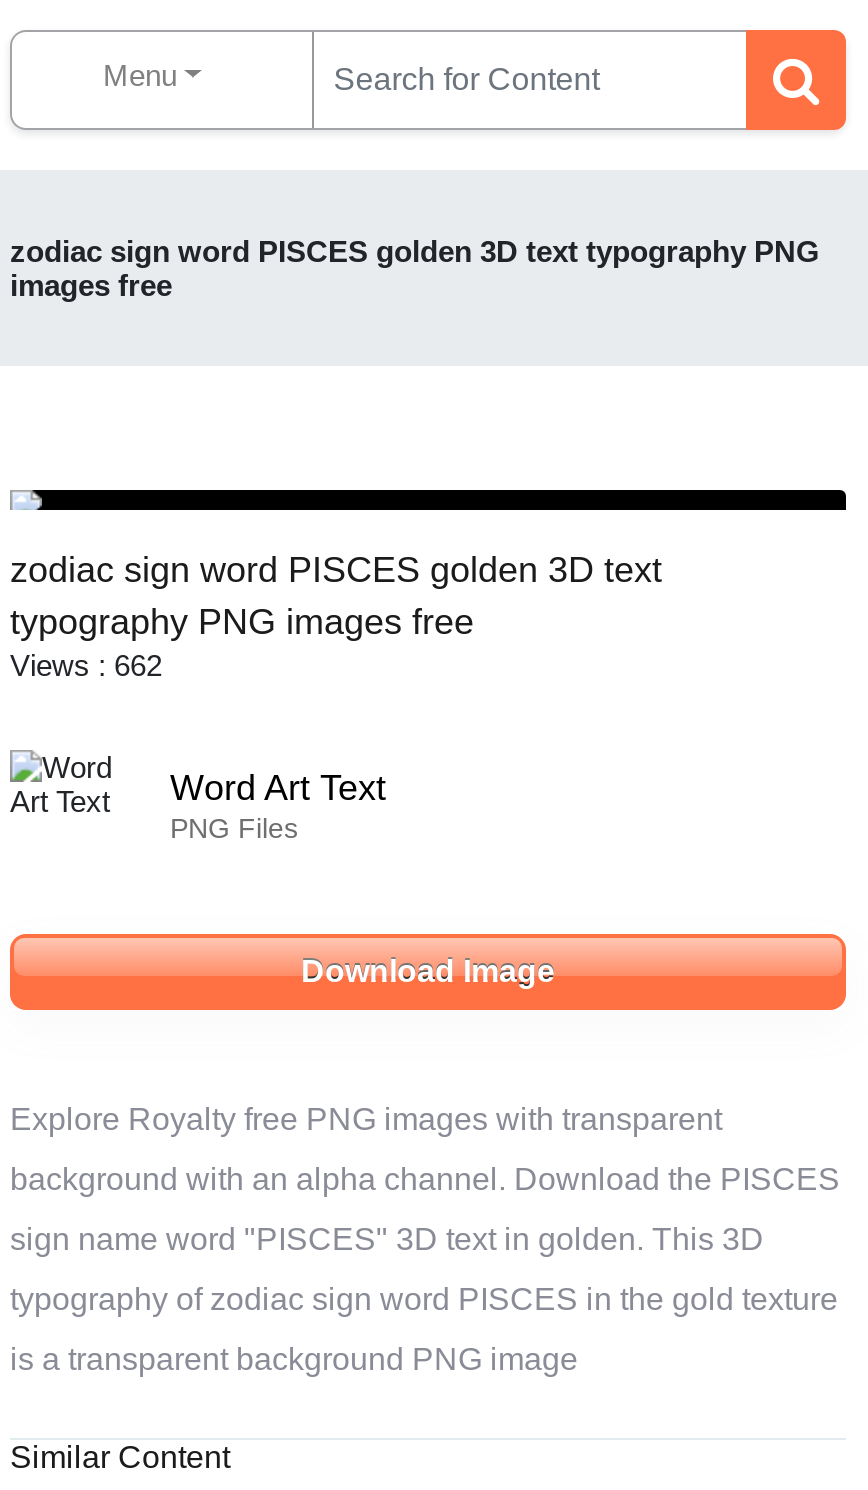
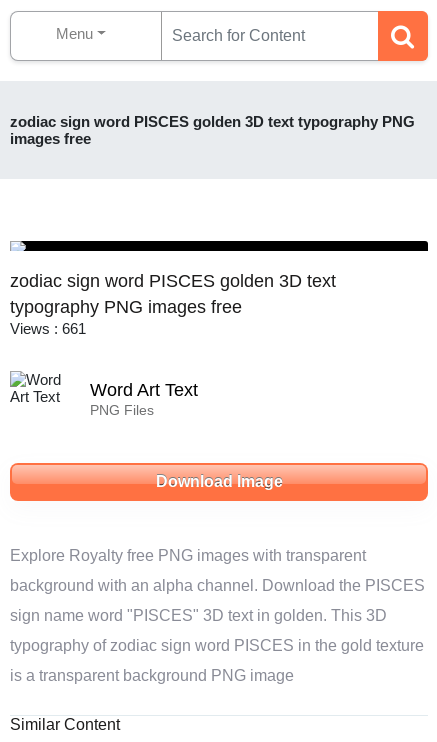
- Views : 662
+ Views : 661
